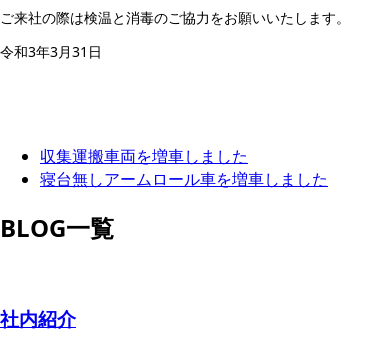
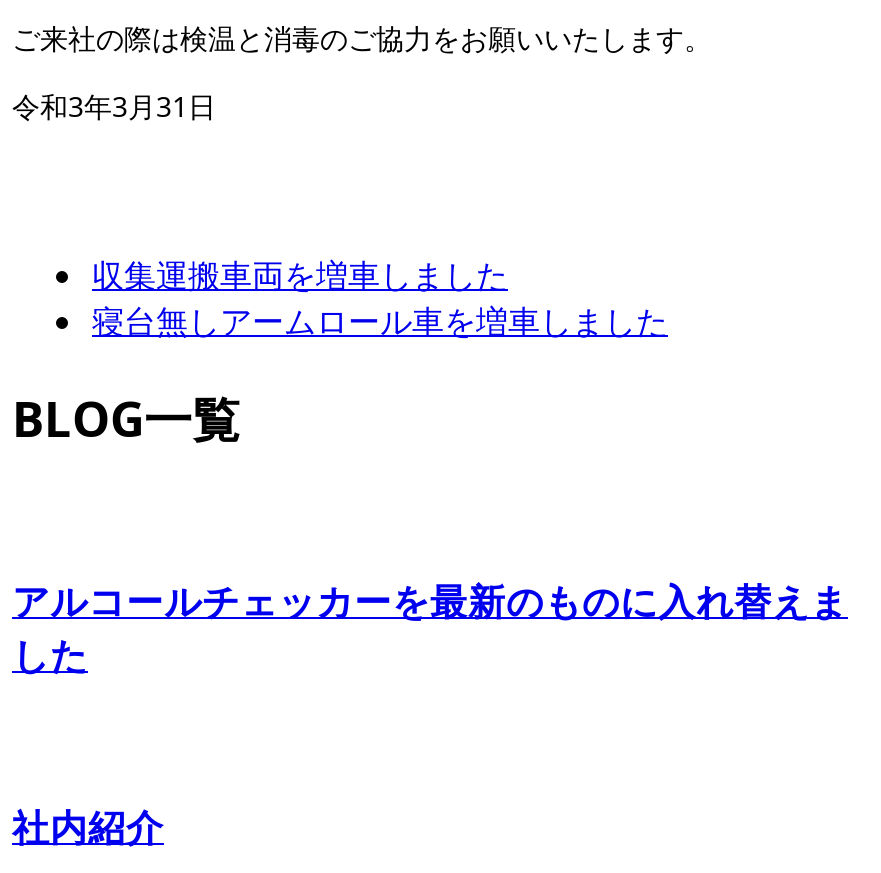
moved up: 収集運搬車両を増車しました | 寝台無しアームロール車を増車しました | BLOG一覧

+ アルコールチェッカーを最新のものに入れ替えま
+ した
